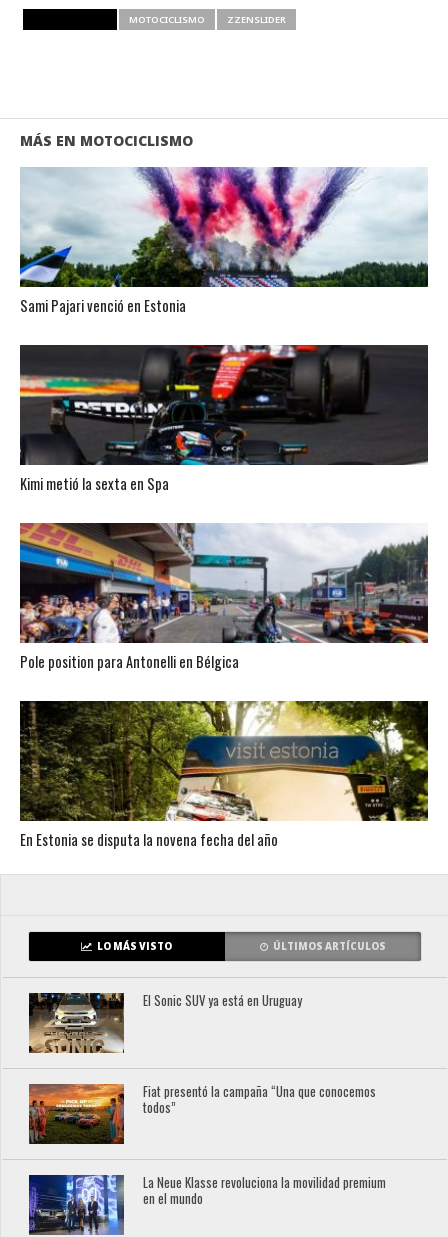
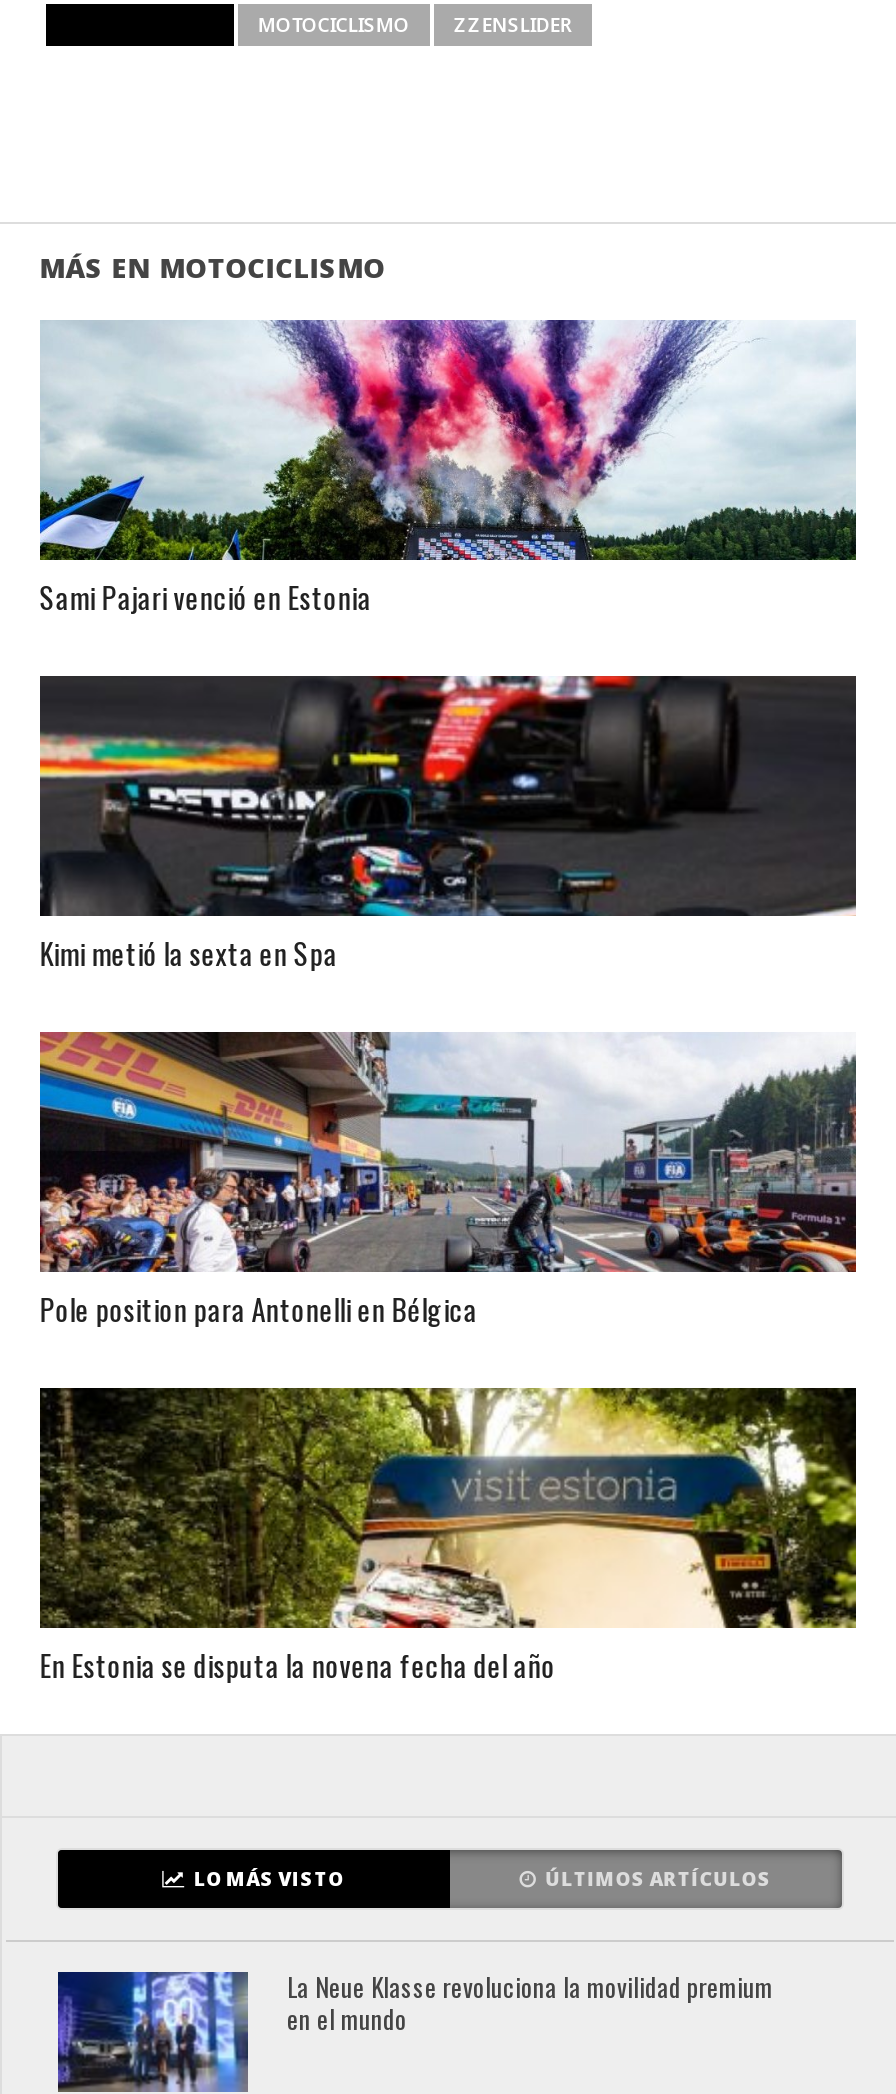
- [image]
- El Sonic SUV ya está en Uruguay

- [image]
- Fiat presentó la campaña “Una que conocemos
- todos”
